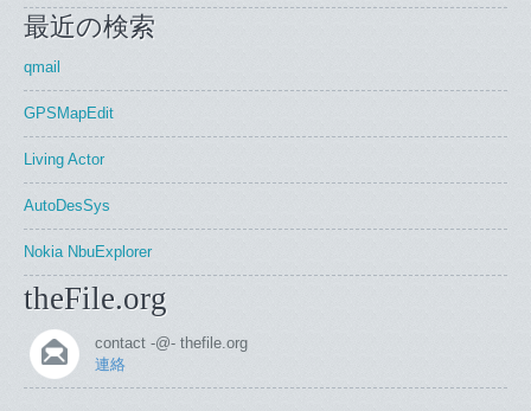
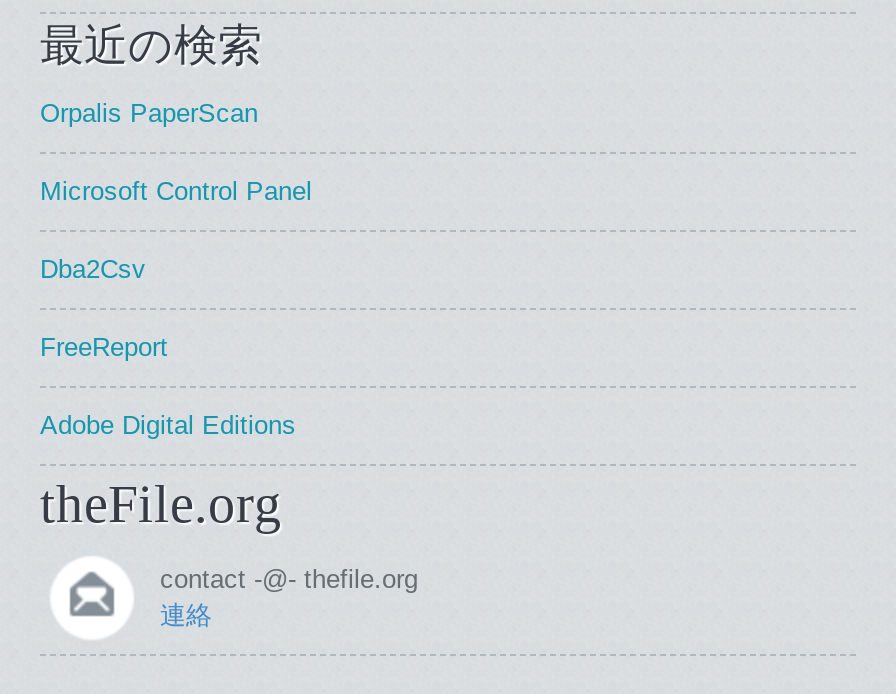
- qmail
+ Orpalis PaperScan

- GPSMapEdit
+ Microsoft Control Panel

- Living Actor
+ Dba2Csv

- AutoDesSys
+ FreeReport

- Nokia NbuExplorer
+ Adobe Digital Editions
